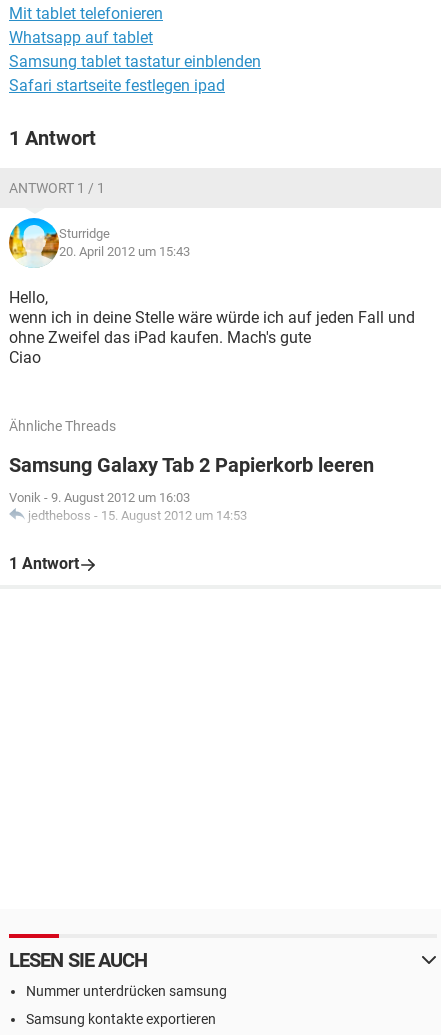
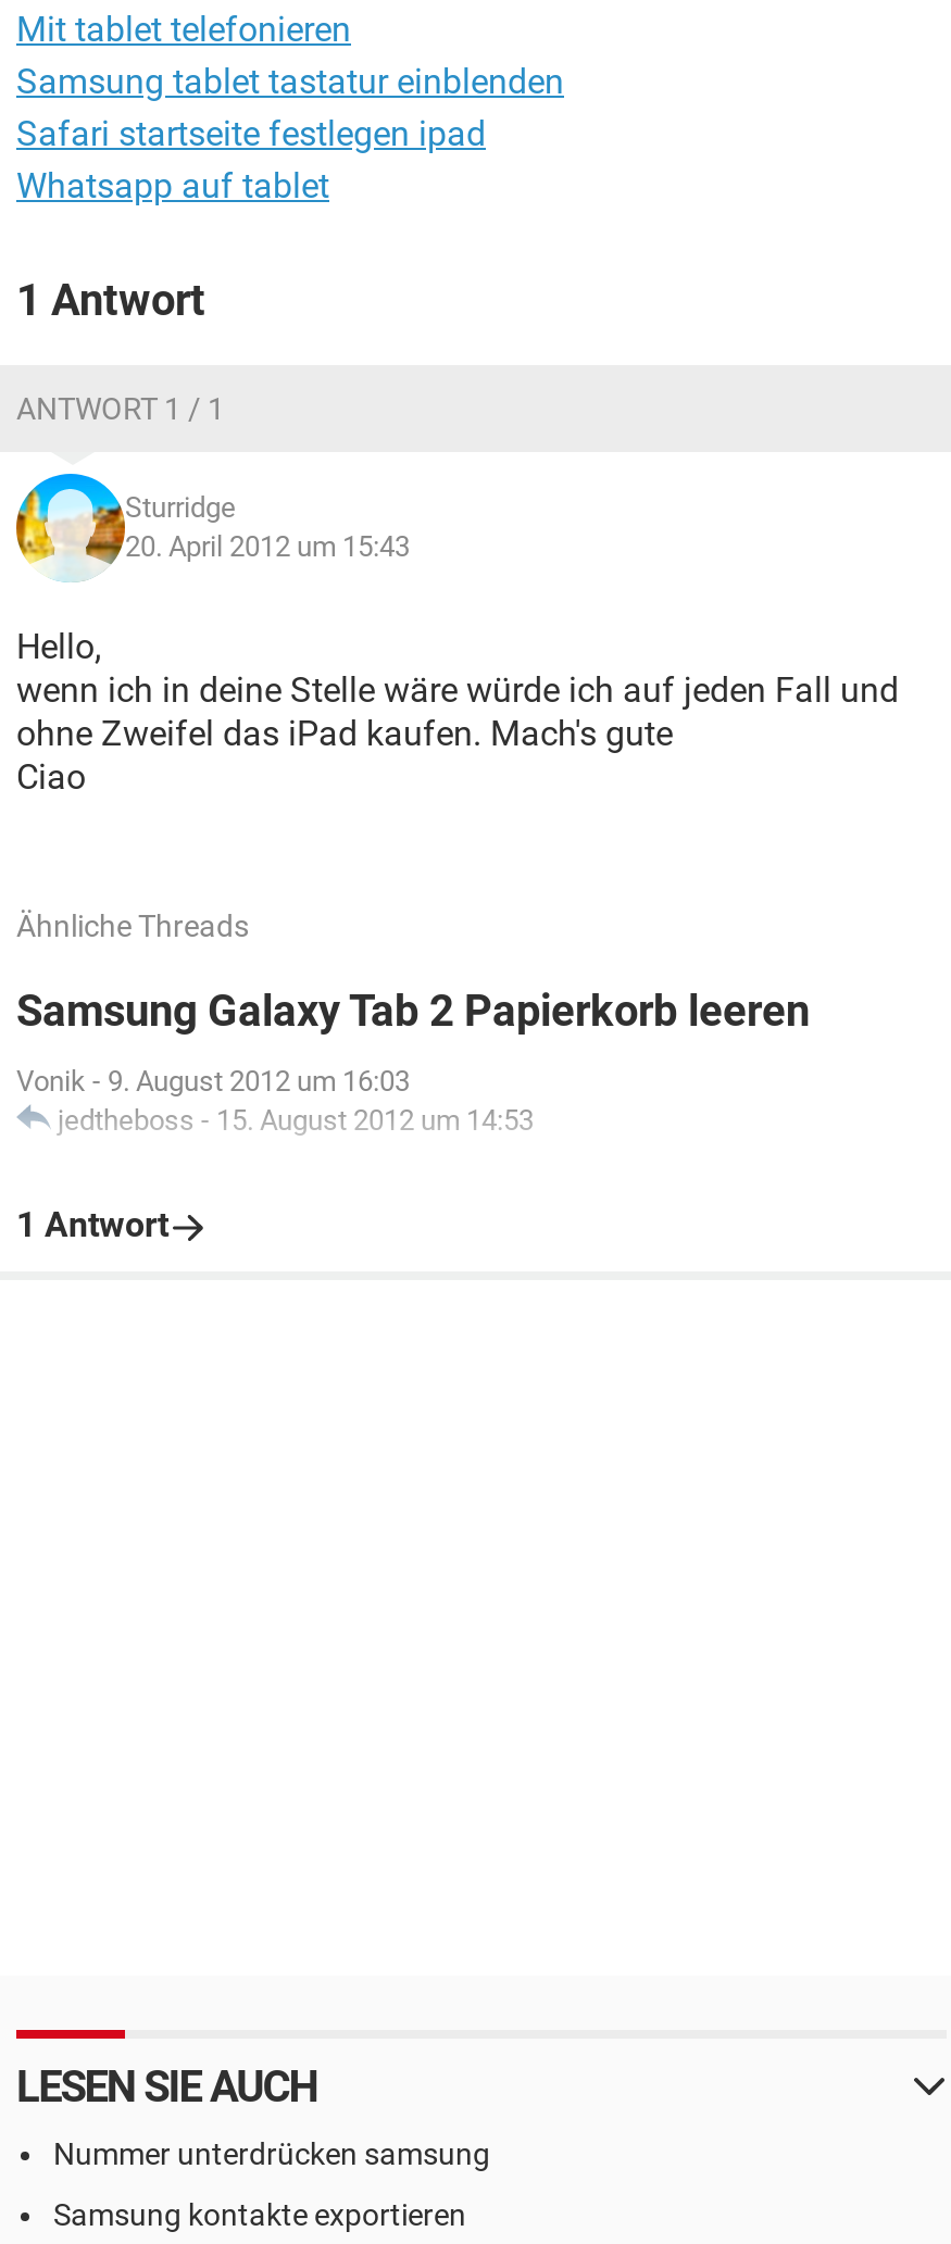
moved down: Whatsapp auf tablet

moved up: Samsung tablet tastatur einblenden | Safari startseite festlegen ipad
